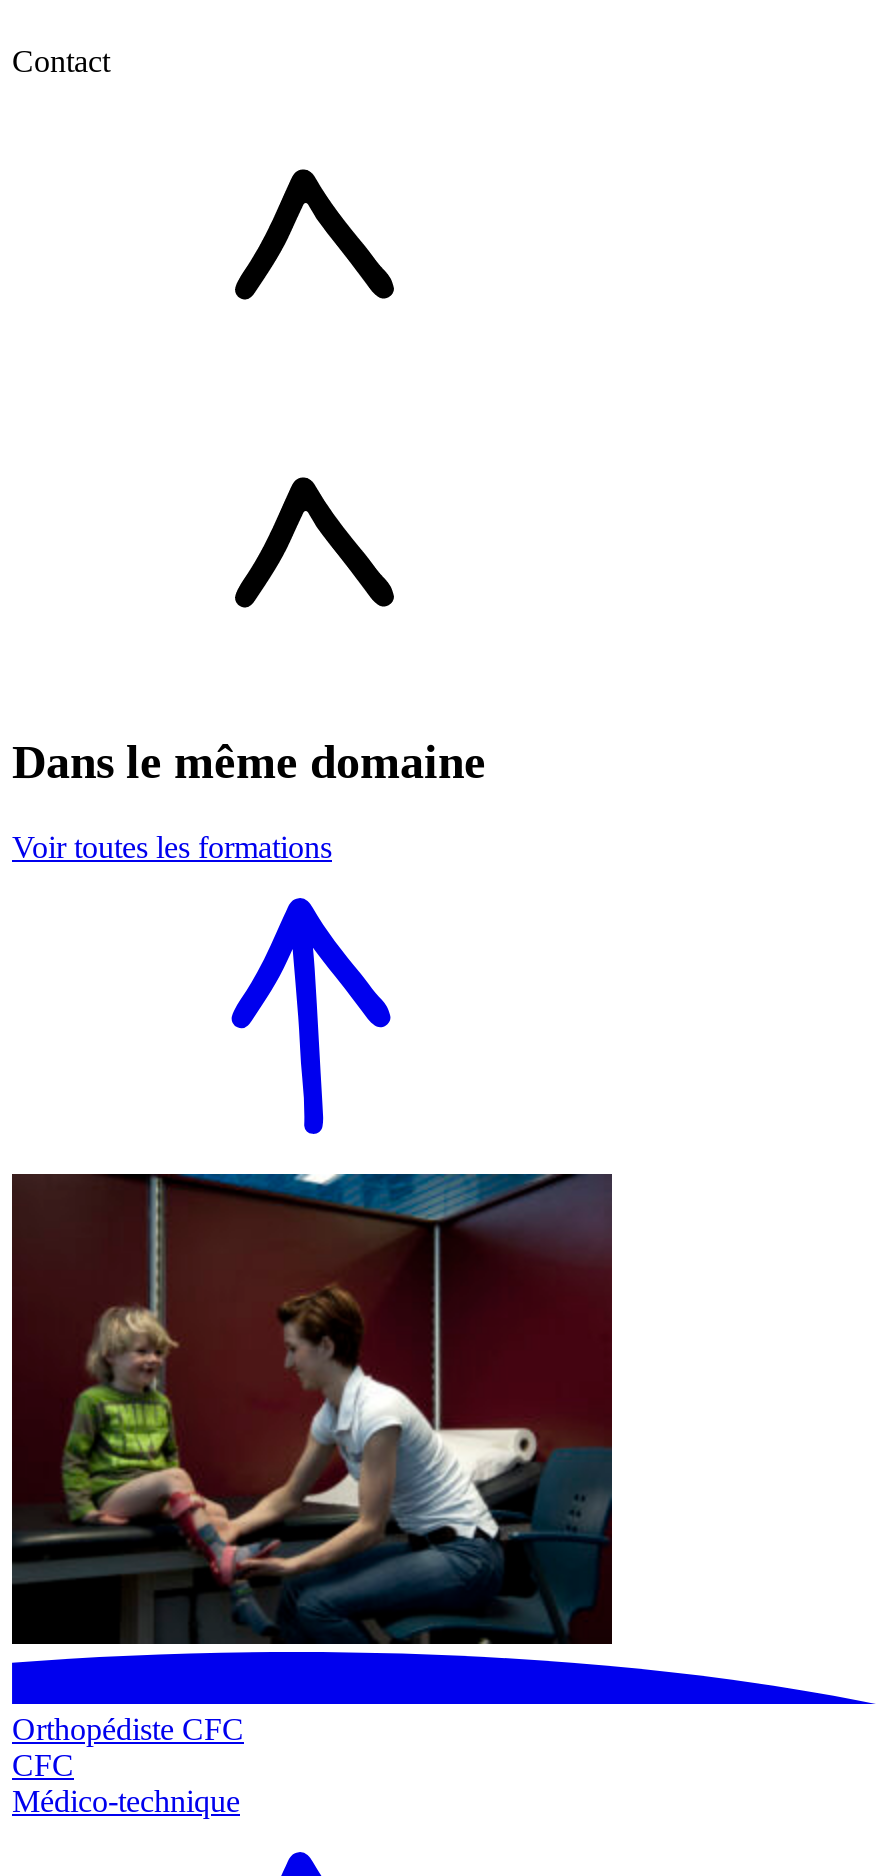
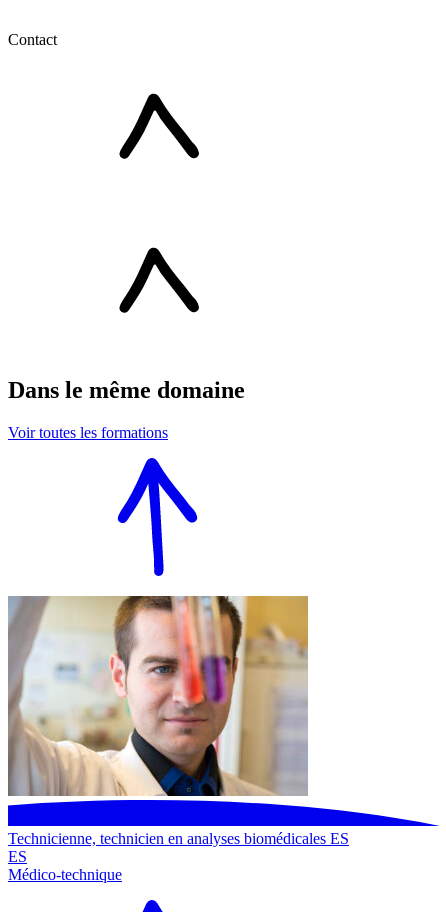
- [image]
+ [image]

- Orthopédiste CFC
- CFC
+ Technicienne, technicien en analyses biomédicales ES
+ ES
